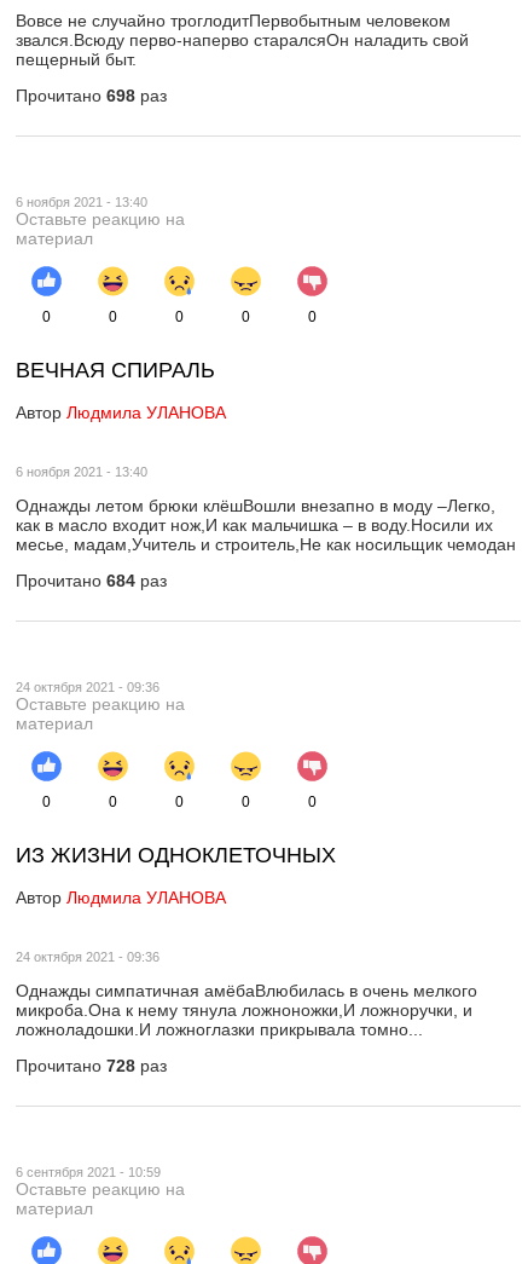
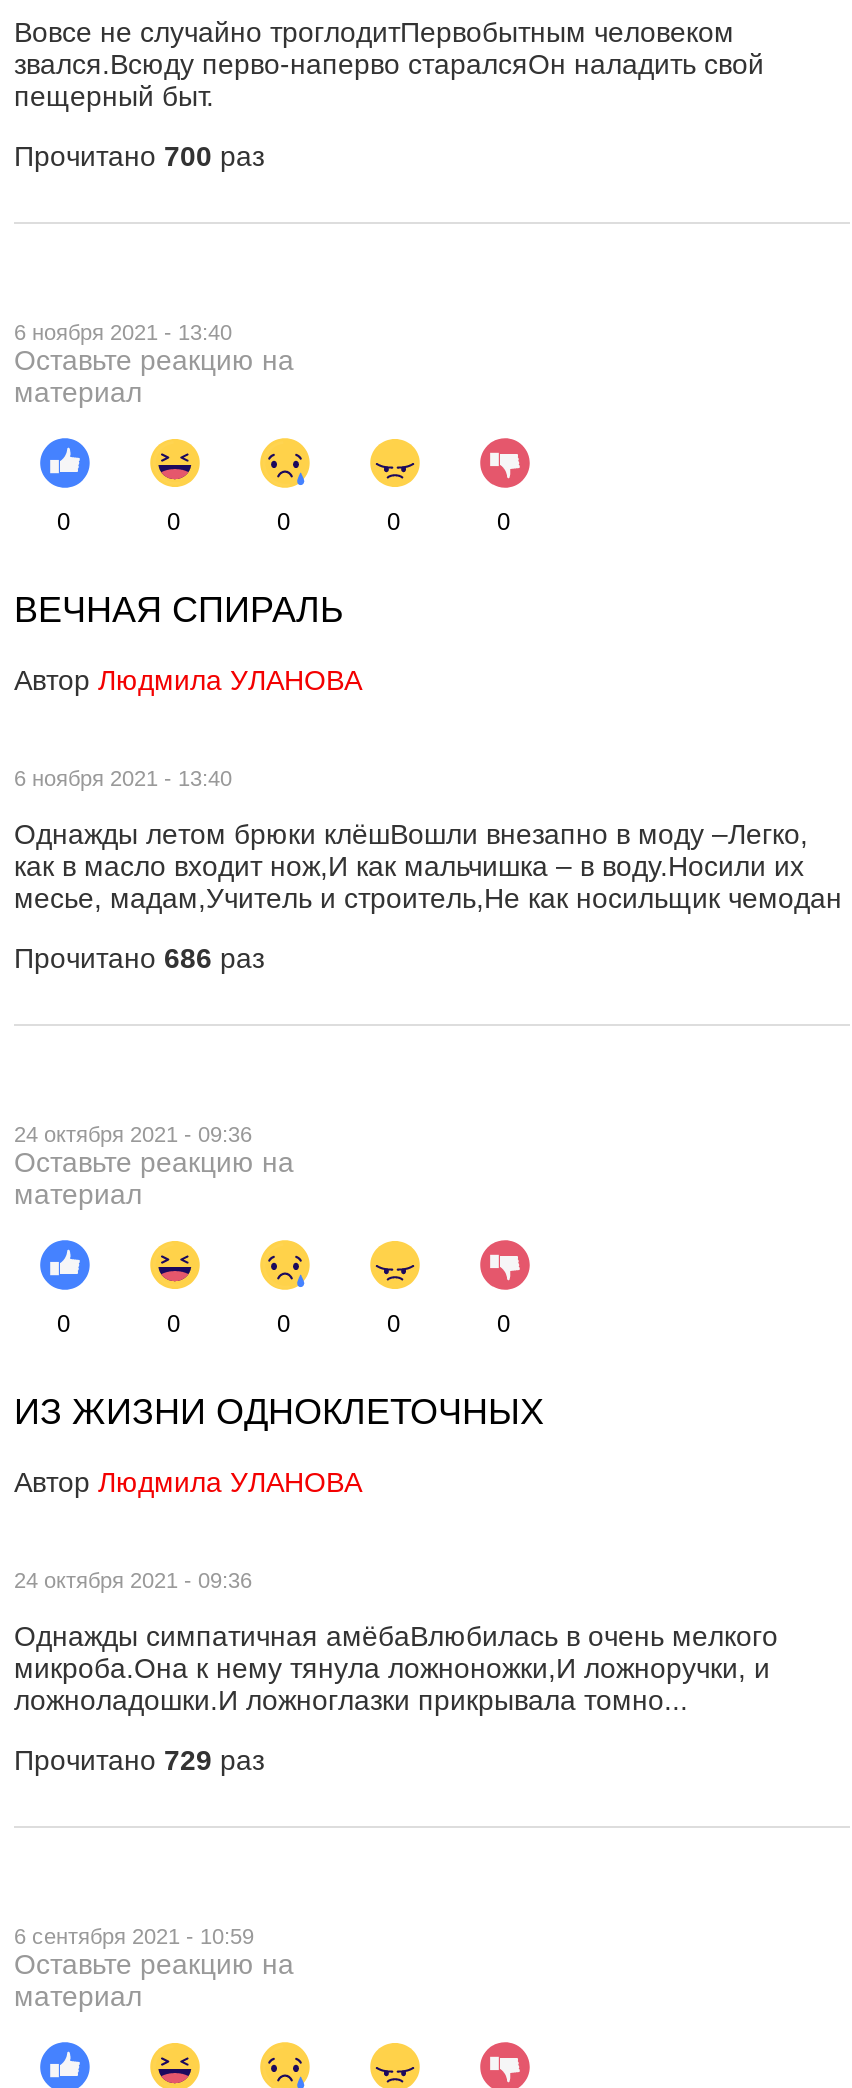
- Прочитано 698 раз
+ Прочитано 700 раз

- Прочитано 684 раз
+ Прочитано 686 раз

- Прочитано 728 раз
+ Прочитано 729 раз
